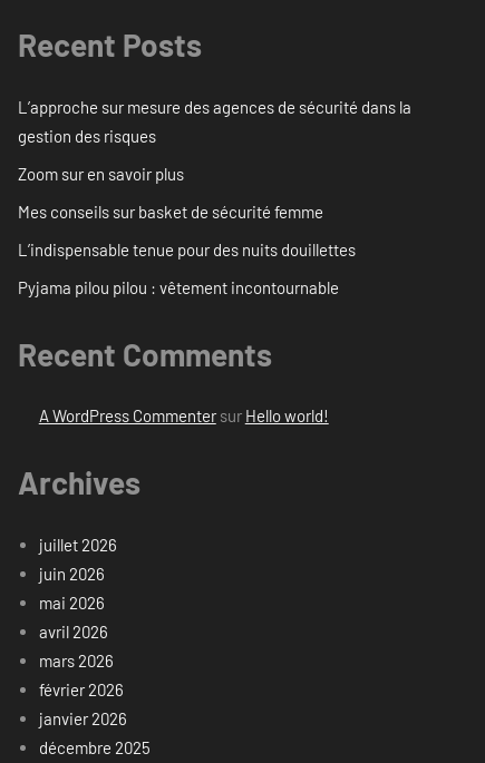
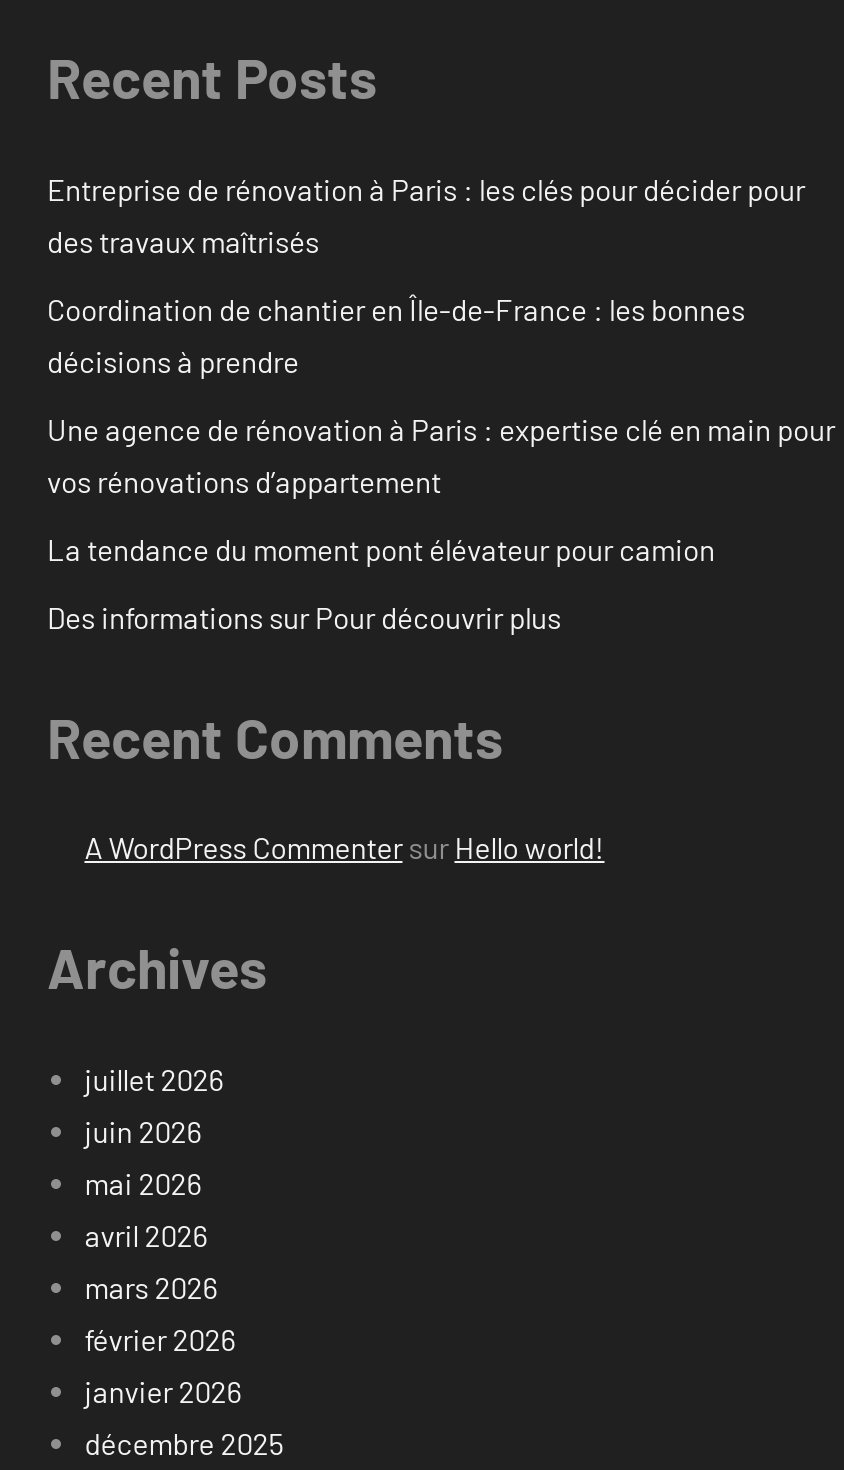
- L’approche sur mesure des agences de sécurité dans la
- gestion des risques
+ Entreprise de rénovation à Paris : les clés pour décider pour
+ des travaux maîtrisés

- Zoom sur en savoir plus
+ Coordination de chantier en Île-de-France : les bonnes
+ décisions à prendre

- Mes conseils sur basket de sécurité femme
+ Une agence de rénovation à Paris : expertise clé en main pour
+ vos rénovations d’appartement

- L’indispensable tenue pour des nuits douillettes
+ La tendance du moment pont élévateur pour camion

- Pyjama pilou pilou : vêtement incontournable
+ Des informations sur Pour découvrir plus
